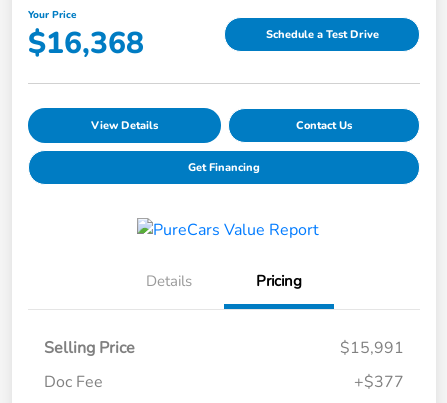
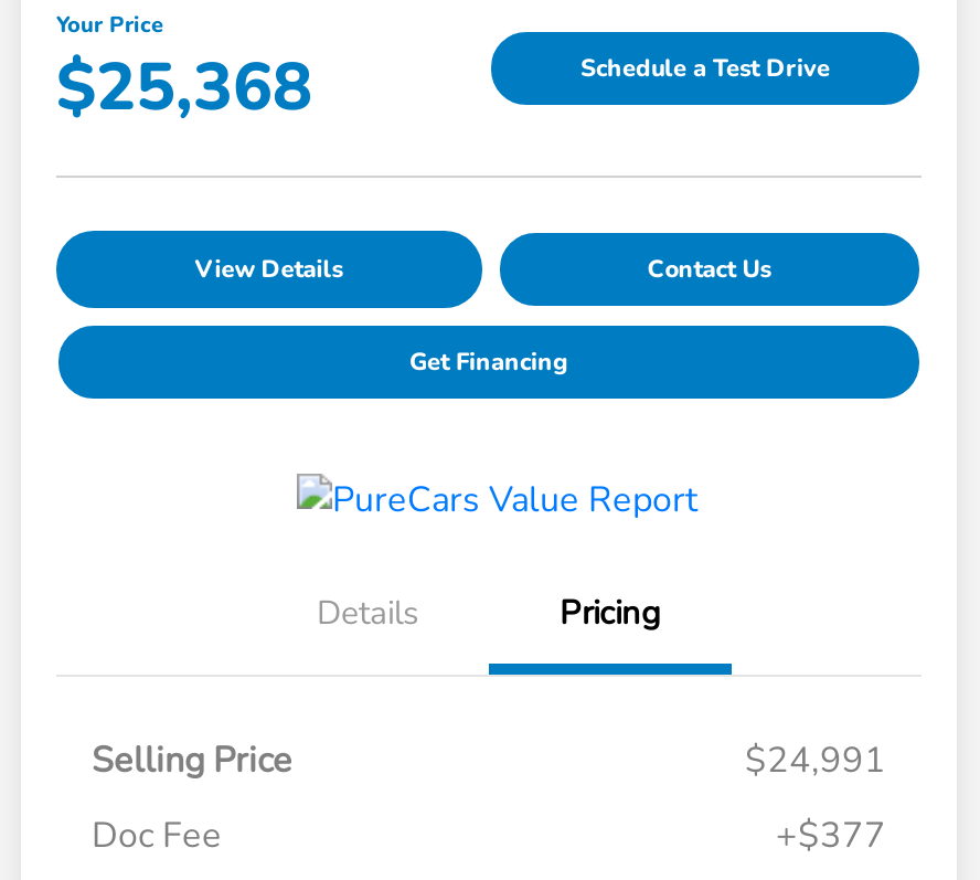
- $16,368
+ $25,368

- $15,991
+ $24,991
